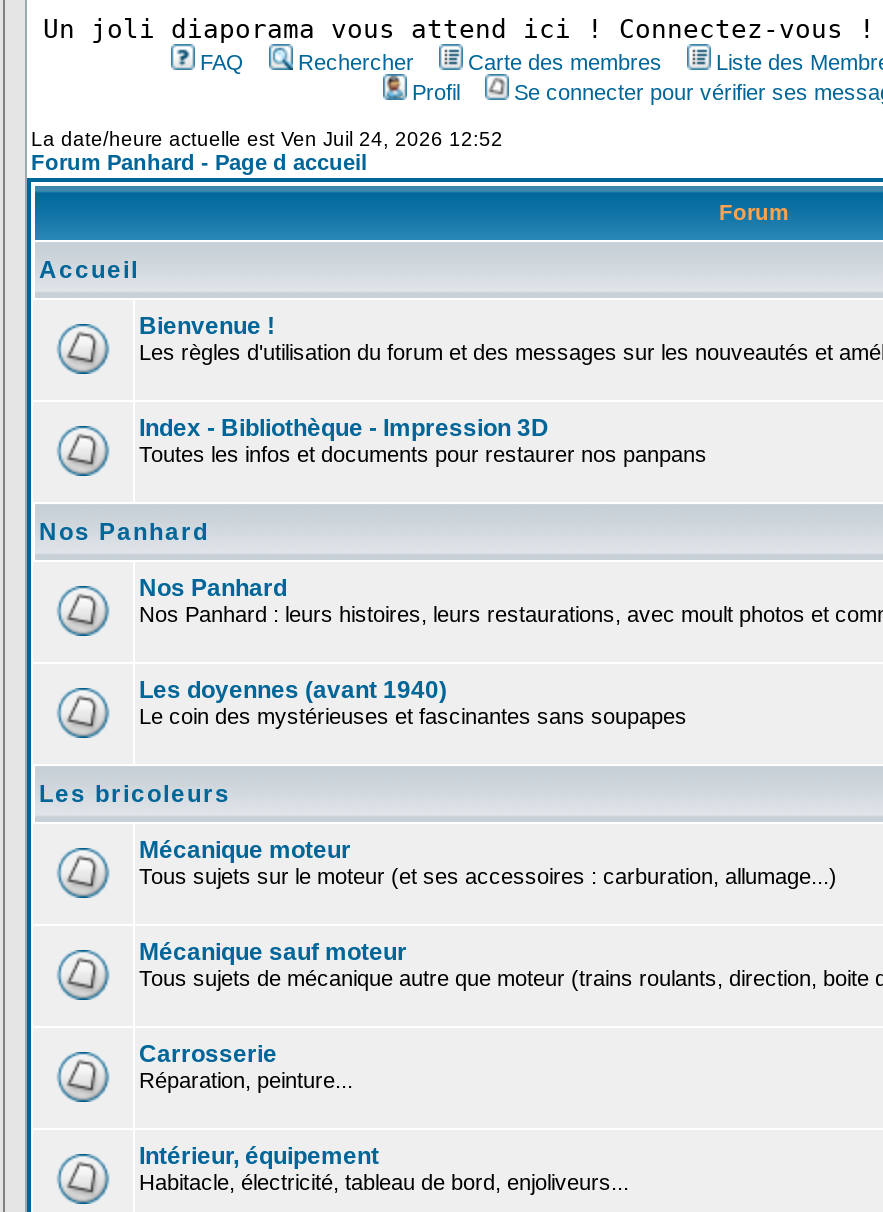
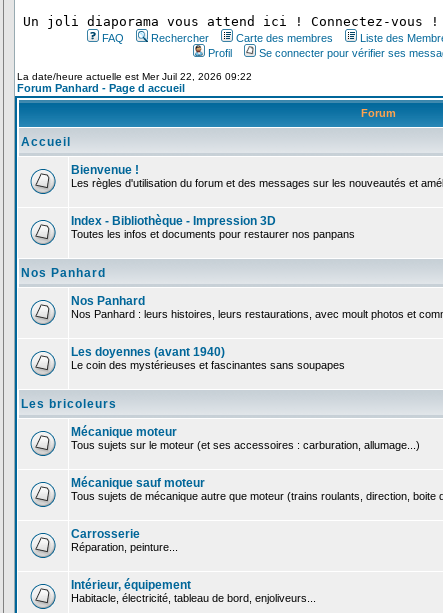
- La date/heure actuelle est Ven Juil 24, 2026 12:52
+ La date/heure actuelle est Mer Juil 22, 2026 09:22
